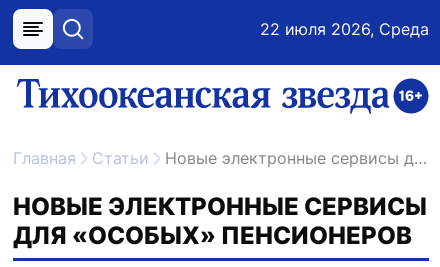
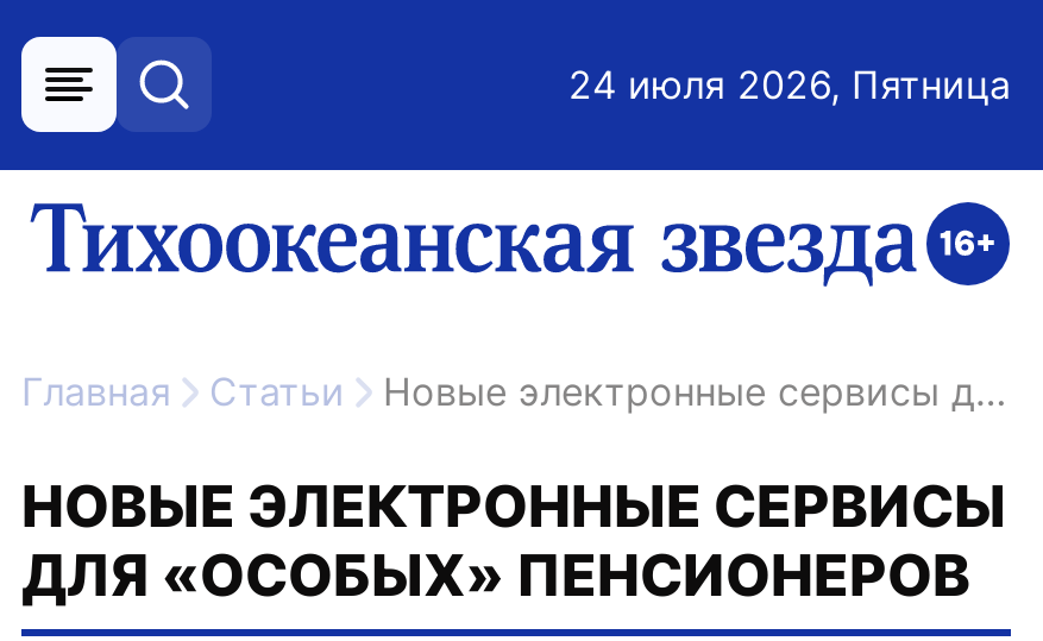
- 22 июля 2026, Среда
+ 24 июля 2026, Пятница
